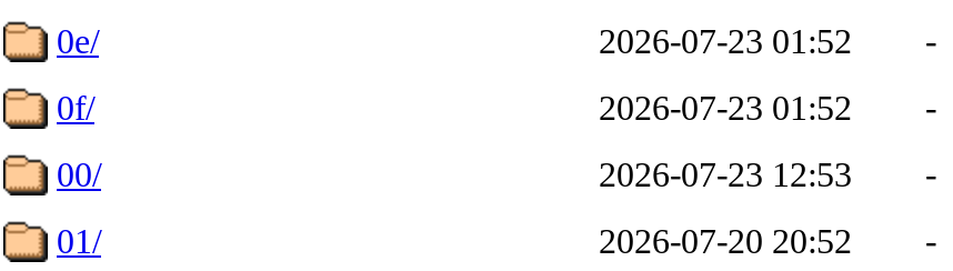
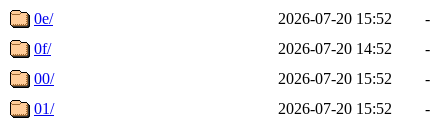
- 2026-07-23 01:52
+ 2026-07-20 15:52

- 2026-07-23 01:52
+ 2026-07-20 14:52

- 2026-07-23 12:53
+ 2026-07-20 15:52

- 2026-07-20 20:52
+ 2026-07-20 15:52
